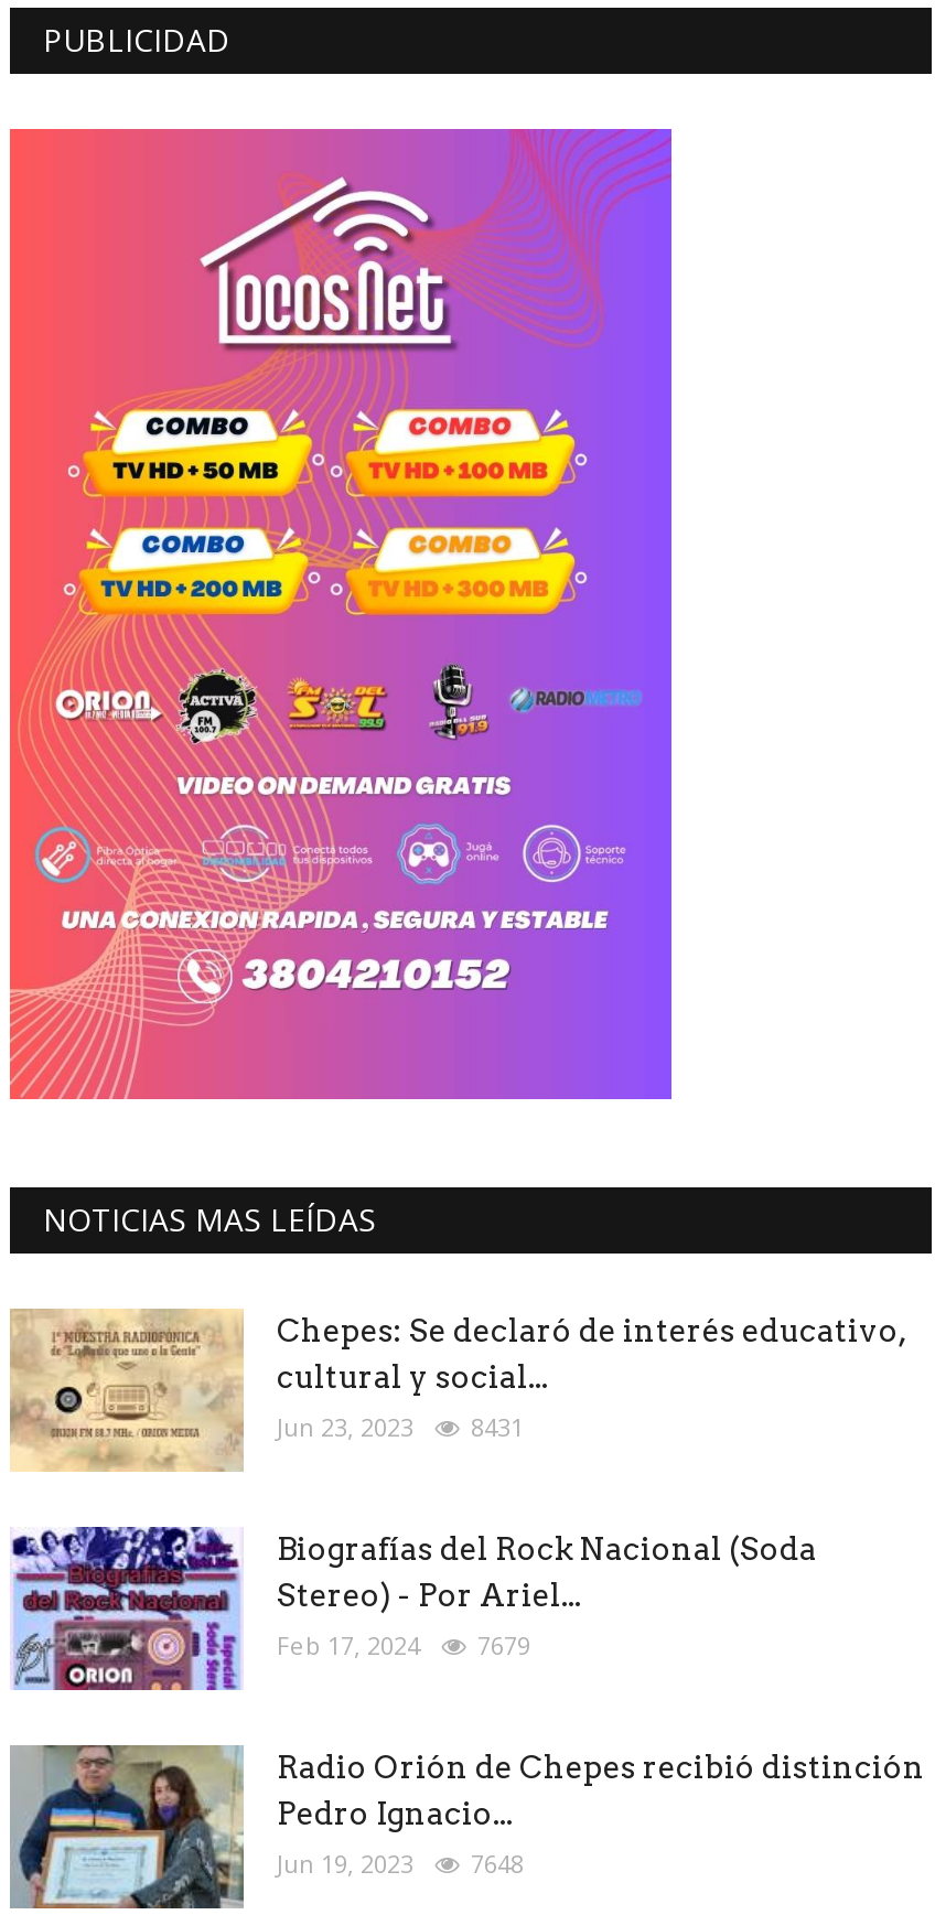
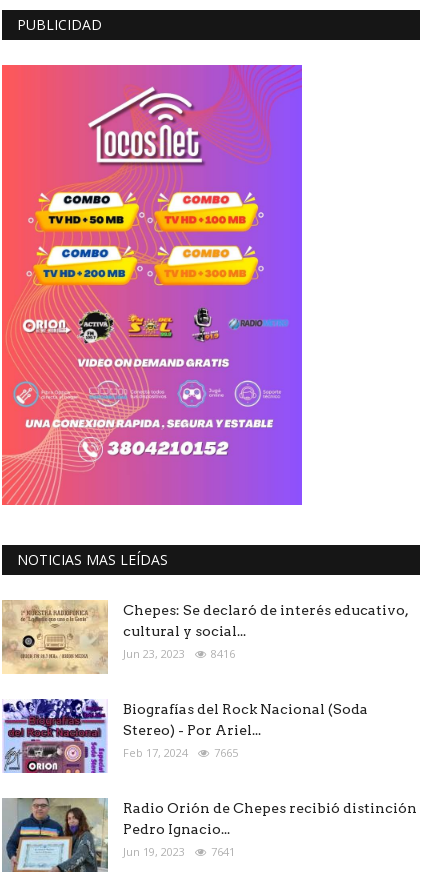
- Jun 23, 2023 8431
+ Jun 23, 2023 8416

- Feb 17, 2024 7679
+ Feb 17, 2024 7665

- Jun 19, 2023 7648
+ Jun 19, 2023 7641
